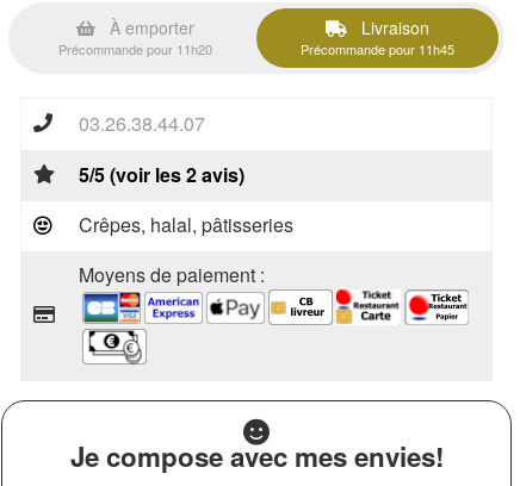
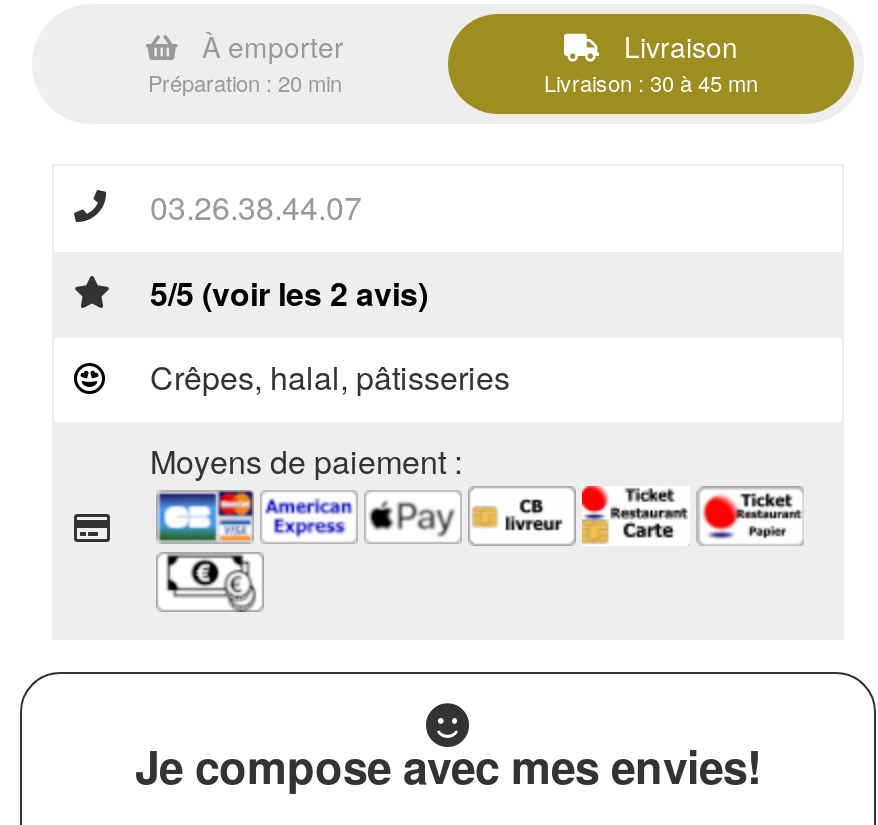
- Précommande pour 11h20
+ Préparation : 20 min

- Précommande pour 11h45
+ Livraison : 30 à 45 mn
